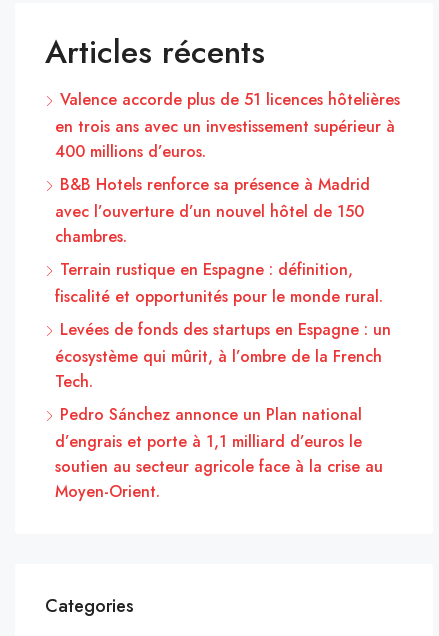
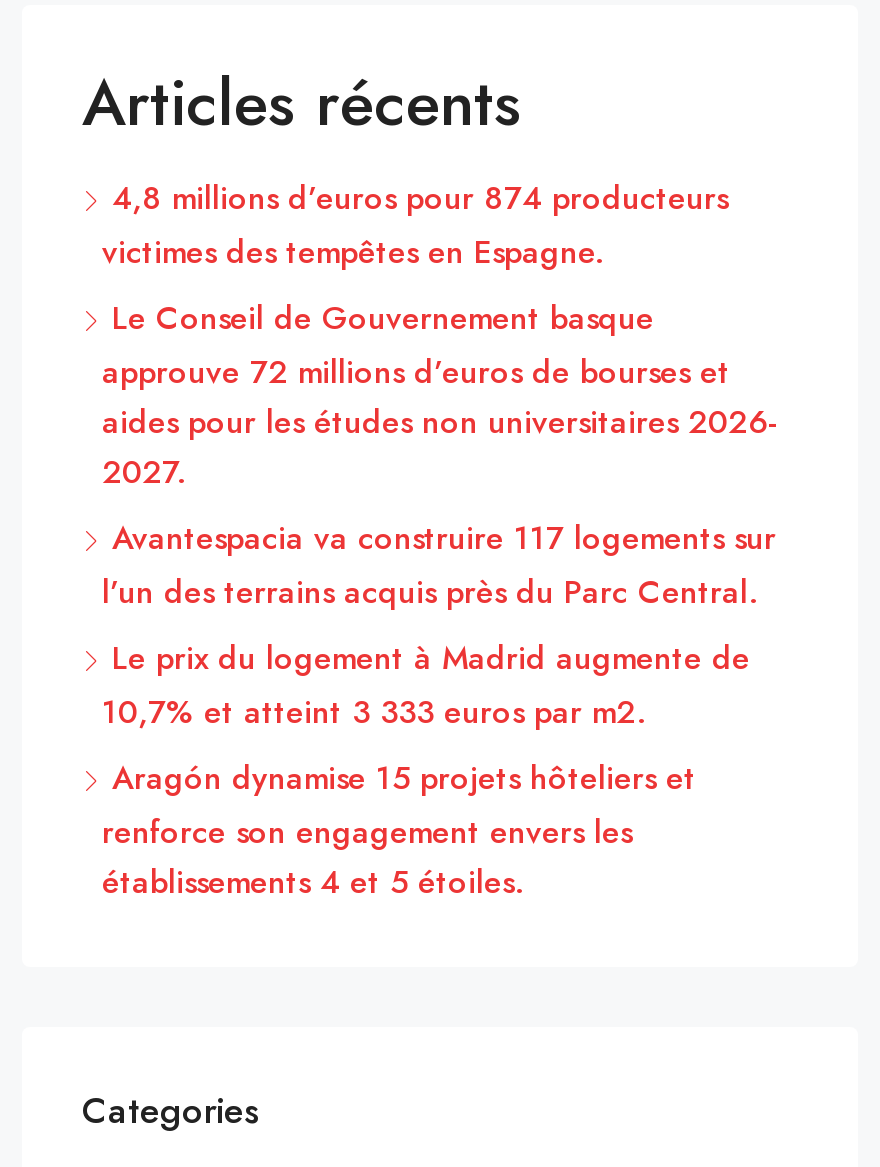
- Valence accorde plus de 51 licences hôtelières
- en trois ans avec un investissement supérieur à
- 400 millions d’euros.
- B&B Hotels renforce sa présence à Madrid
- avec l’ouverture d’un nouvel hôtel de 150
- chambres.
- Terrain rustique en Espagne : définition,
- fiscalité et opportunités pour le monde rural.
- Levées de fonds des startups en Espagne : un
- écosystème qui mûrit, à l’ombre de la French
- Tech.
- Pedro Sánchez annonce un Plan national
- d’engrais et porte à 1,1 milliard d’euros le
- soutien au secteur agricole face à la crise au
- Moyen-Orient.
+ 4,8 millions d’euros pour 874 producteurs
+ victimes des tempêtes en Espagne.
+ Le Conseil de Gouvernement basque
+ approuve 72 millions d’euros de bourses et
+ aides pour les études non universitaires 2026-
+ 2027.
+ Avantespacia va construire 117 logements sur
+ l’un des terrains acquis près du Parc Central.
+ Le prix du logement à Madrid augmente de
+ 10,7% et atteint 3 333 euros par m2.
+ Aragón dynamise 15 projets hôteliers et
+ renforce son engagement envers les
+ établissements 4 et 5 étoiles.
